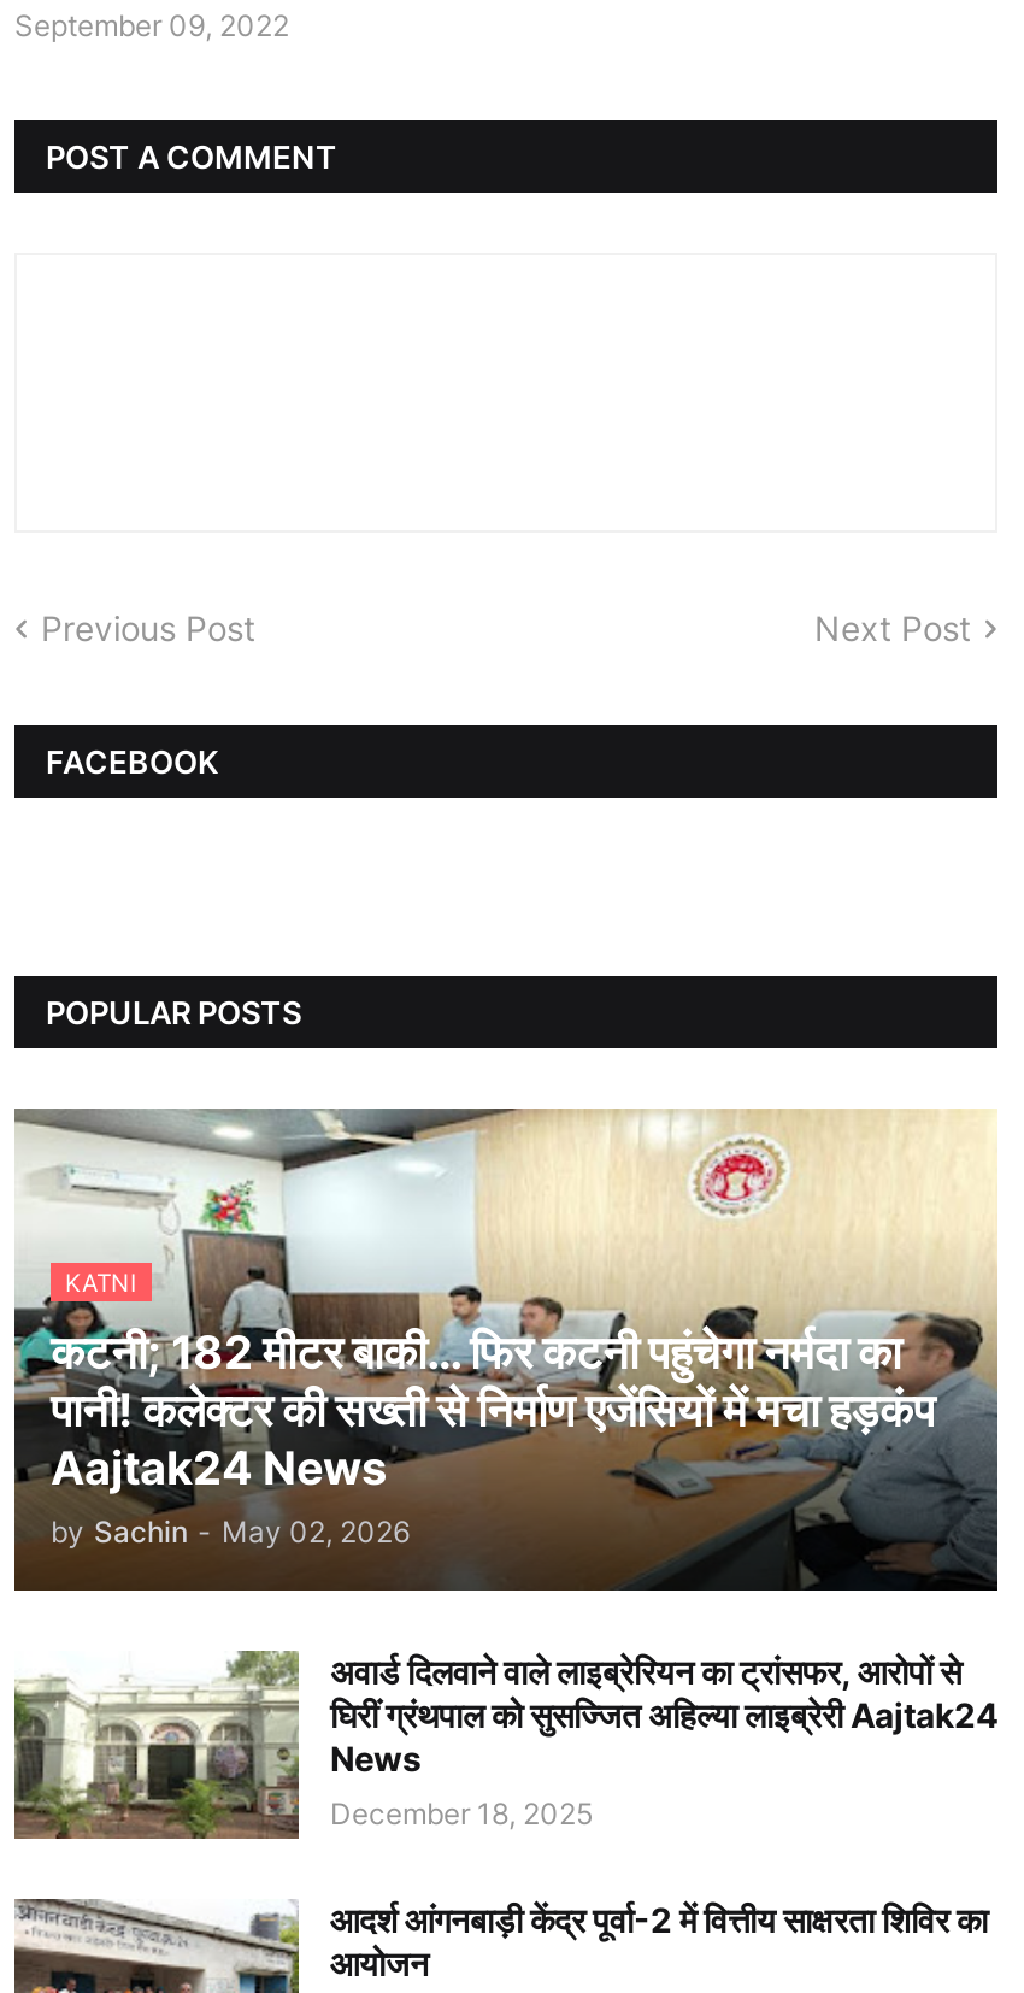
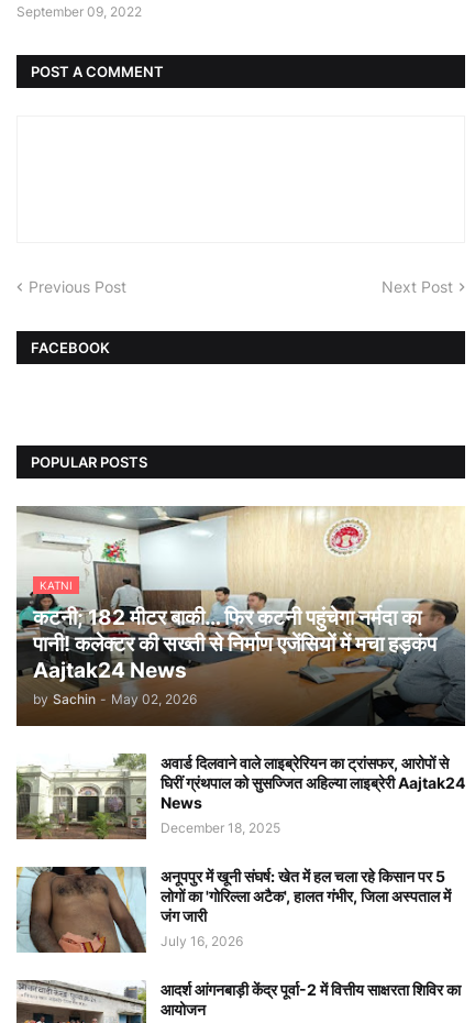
+ [image]
+ अनूपपुर में खूनी संघर्ष: खेत में हल चला रहे किसान पर 5
+ लोगों का 'गोरिल्ला अटैक', हालत गंभीर, जिला अस्पताल में
+ जंग जारी
+ July 16, 2026
